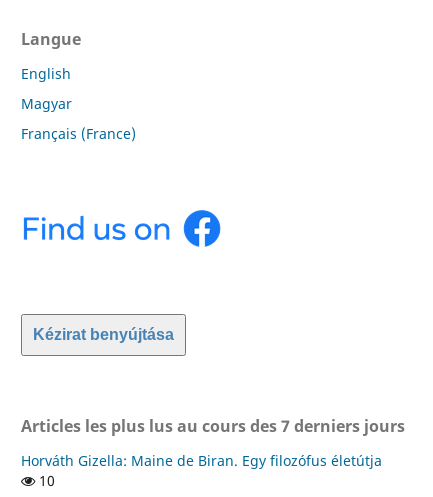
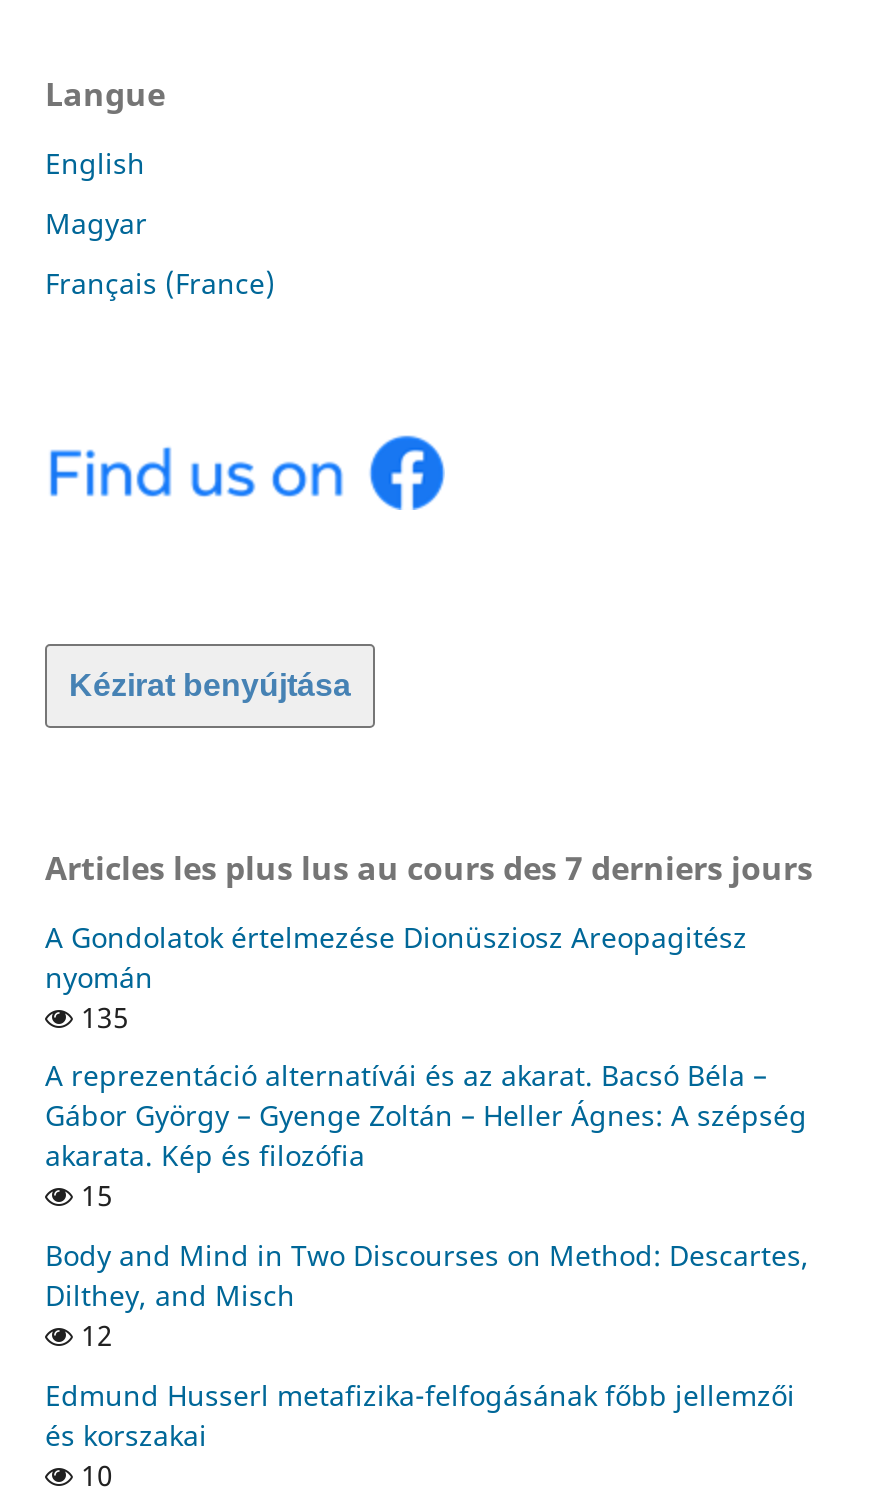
- Horváth Gizella: Maine de Biran. Egy filozófus életútja
+ A Gondolatok értelmezése Dionüsziosz Areopagitész
+ nyomán
+ 135
+ A reprezentáció alternatívái és az akarat. Bacsó Béla –
+ Gábor György – Gyenge Zoltán – Heller Ágnes: A szépség
+ akarata. Kép és filozófia
+ 15
+ Body and Mind in Two Discourses on Method: Descartes,
+ Dilthey, and Misch
+ 12
+ Edmund Husserl metafizika-felfogásának főbb jellemzői
+ és korszakai
